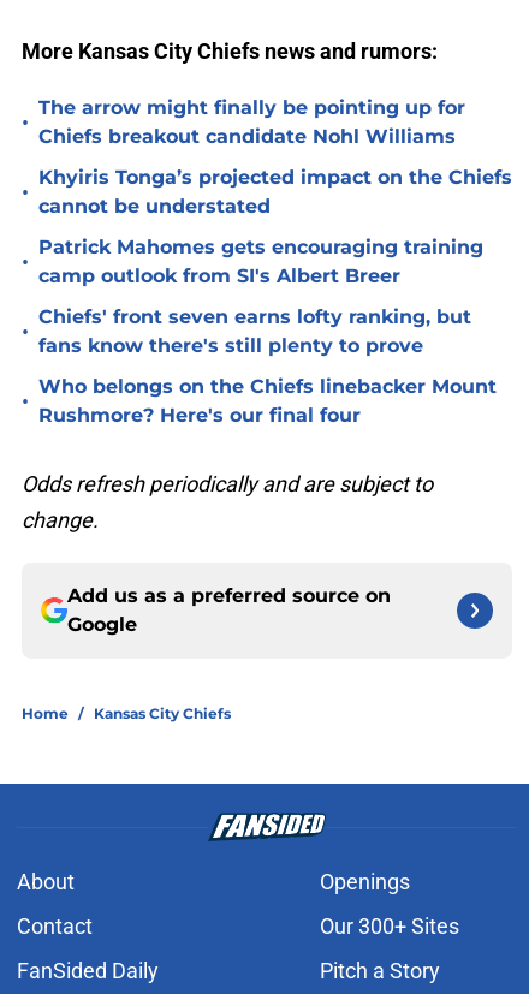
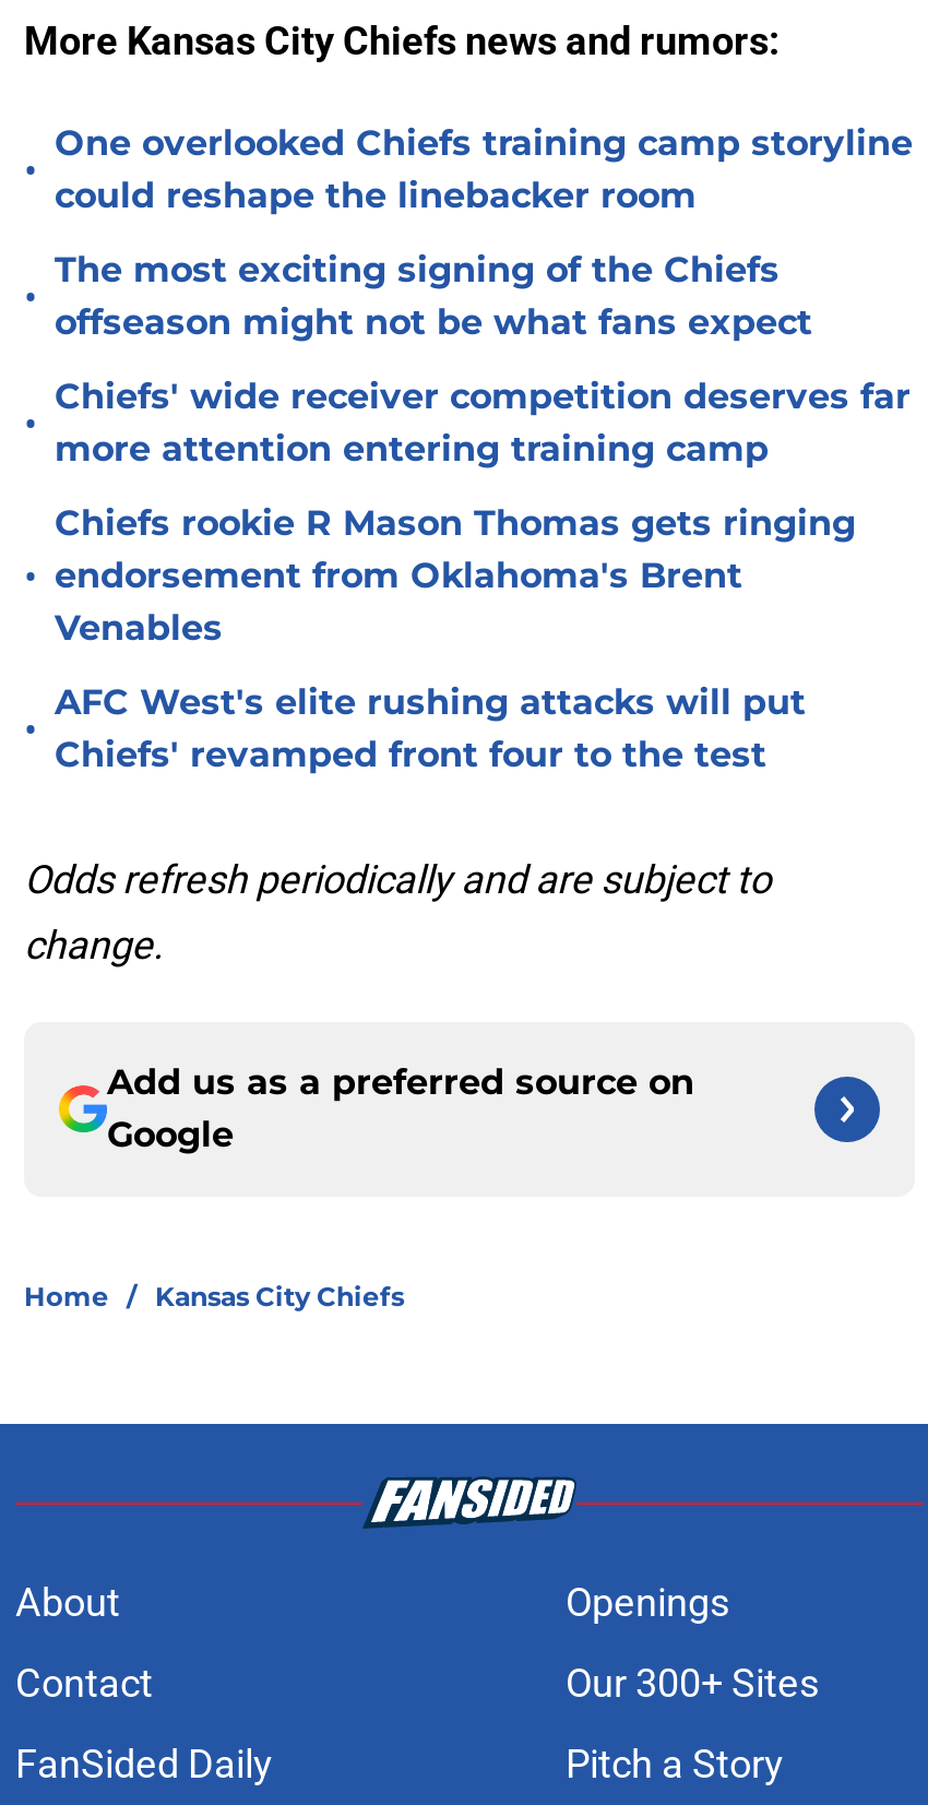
- The arrow might finally be pointing up for
- Chiefs breakout candidate Nohl Williams
+ One overlooked Chiefs training camp storyline
+ could reshape the linebacker room

- Khyiris Tonga’s projected impact on the Chiefs
- cannot be understated
+ The most exciting signing of the Chiefs
+ offseason might not be what fans expect

- Patrick Mahomes gets encouraging training
- camp outlook from SI's Albert Breer
+ Chiefs' wide receiver competition deserves far
+ more attention entering training camp

- Chiefs' front seven earns lofty ranking, but
- fans know there's still plenty to prove
+ Chiefs rookie R Mason Thomas gets ringing
+ endorsement from Oklahoma's Brent
+ Venables

- Who belongs on the Chiefs linebacker Mount
- Rushmore? Here's our final four
+ AFC West's elite rushing attacks will put
+ Chiefs' revamped front four to the test
